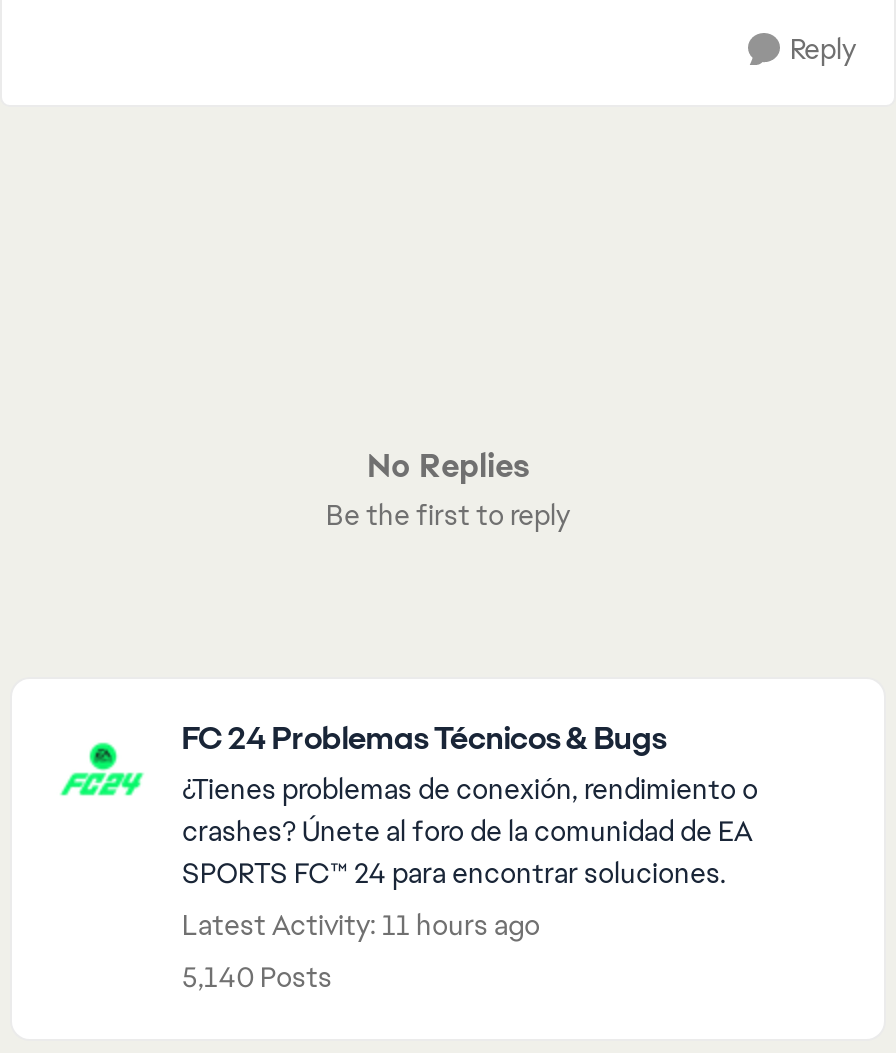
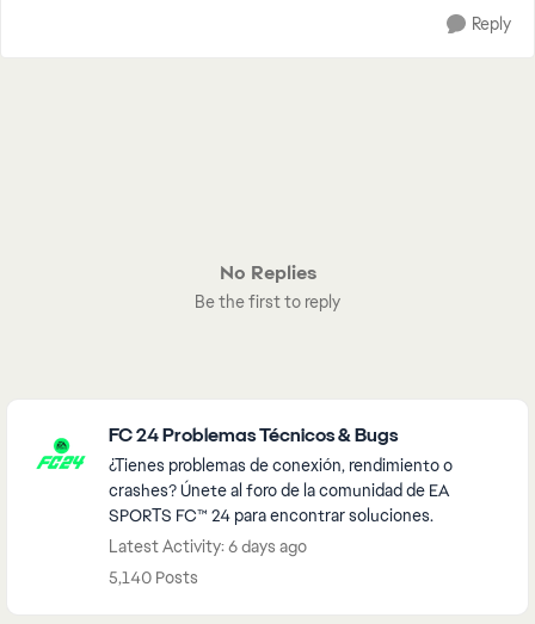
- Latest Activity: 11 hours ago
+ Latest Activity: 6 days ago
